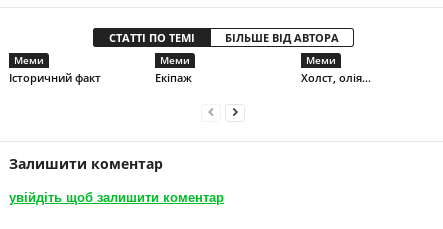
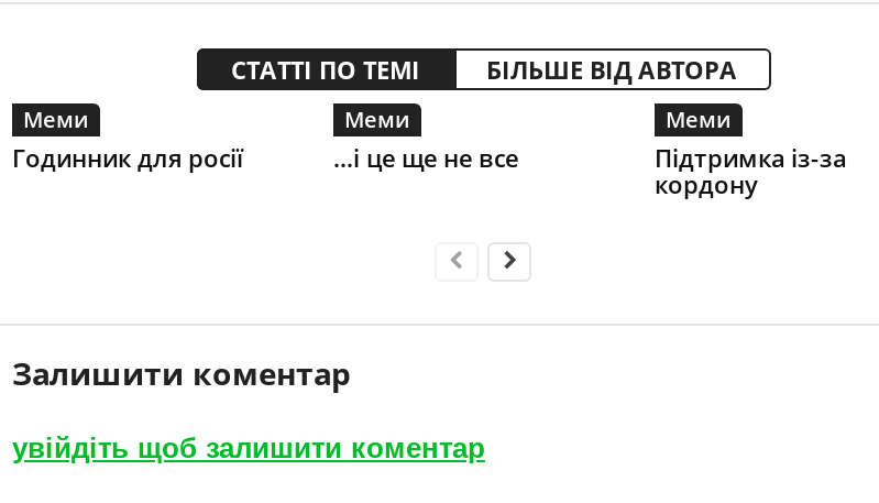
- Історичний факт
+ Годинник для росії

- Екіпаж
+ …і це ще не все

- Холст, олія…
+ Підтримка із-за
+ кордону
